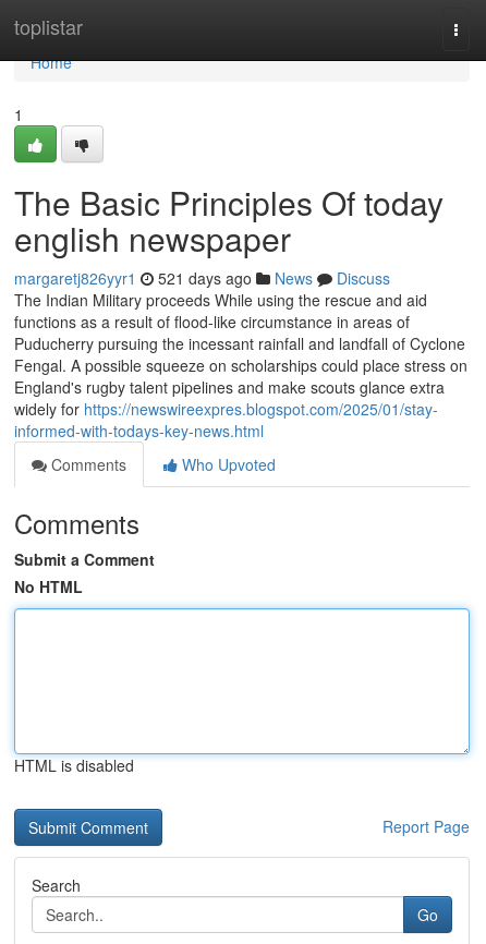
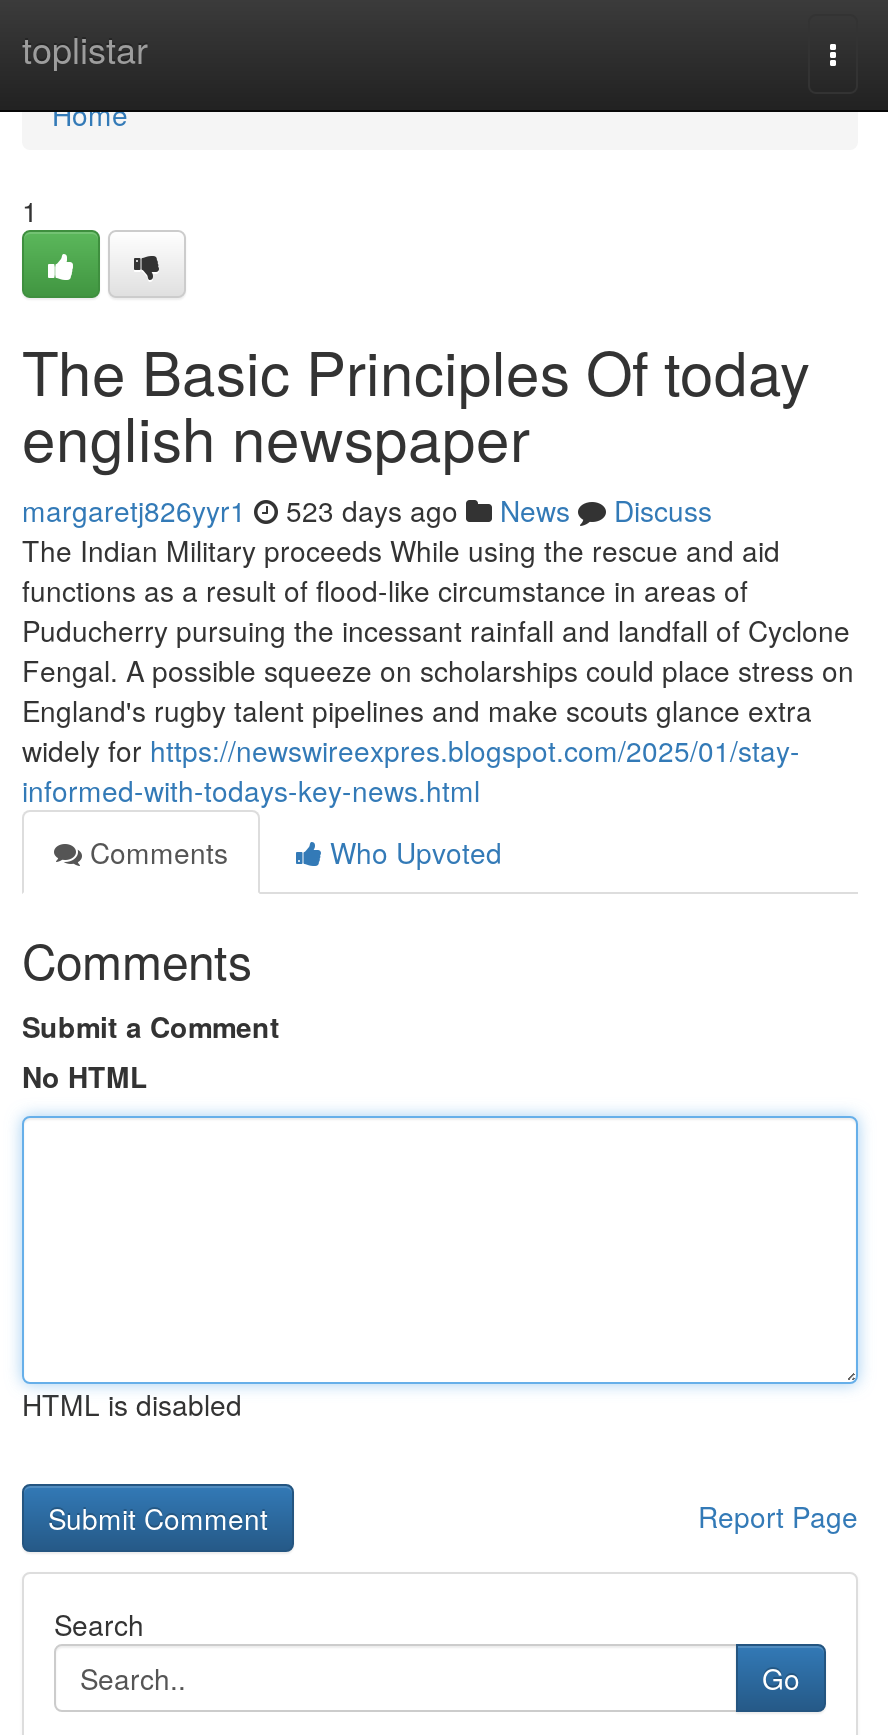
- margaretj826yyr1 521 days ago News Discuss
+ margaretj826yyr1 523 days ago News Discuss
